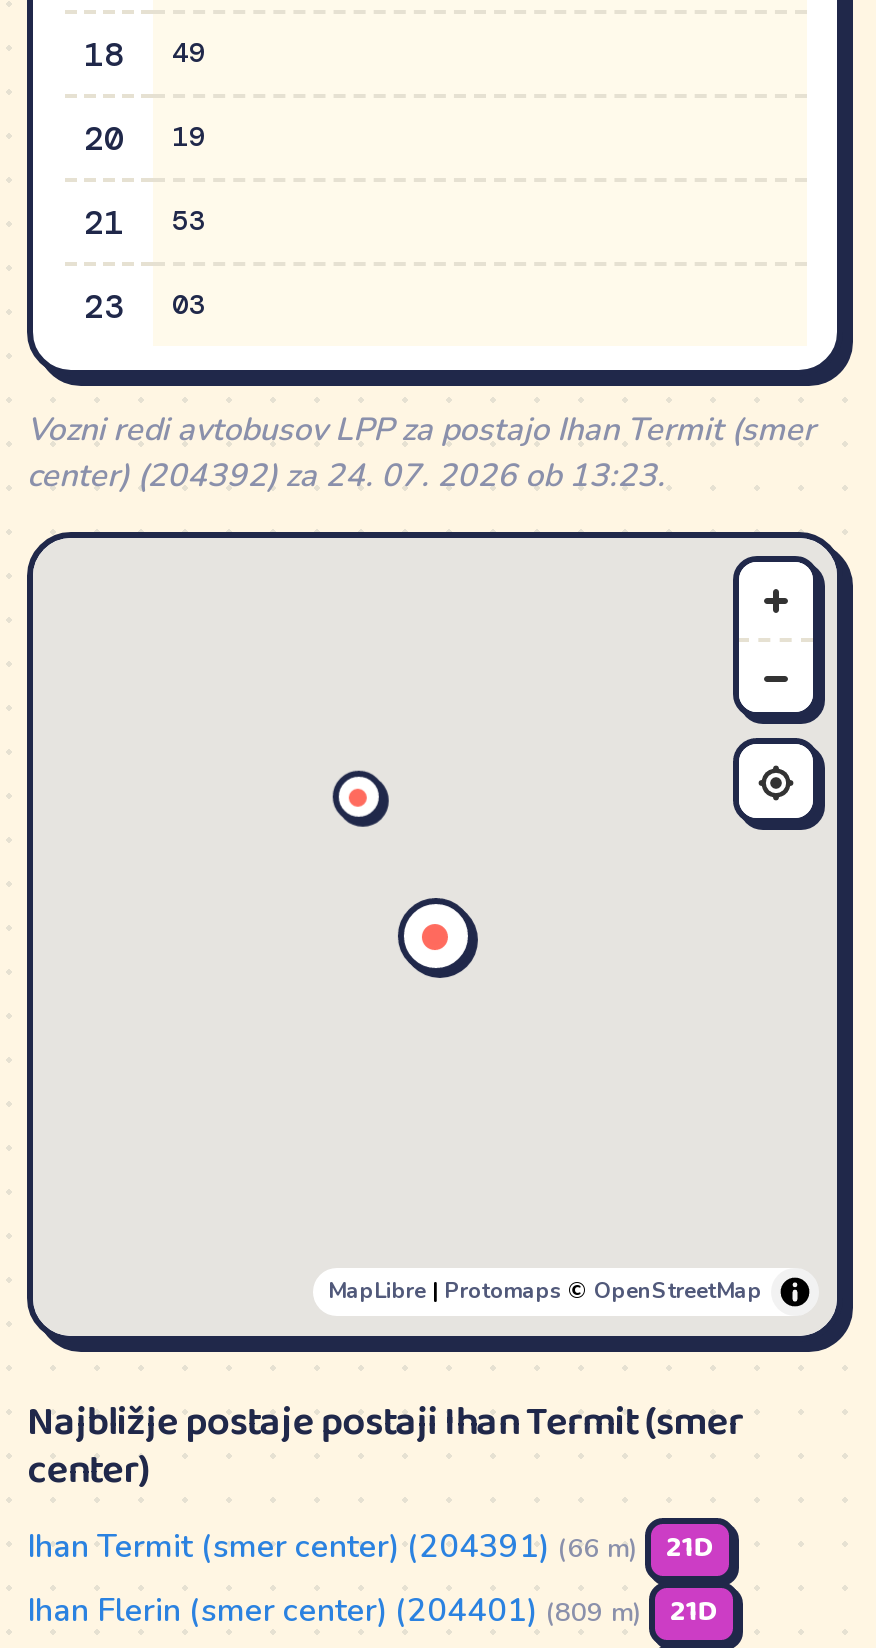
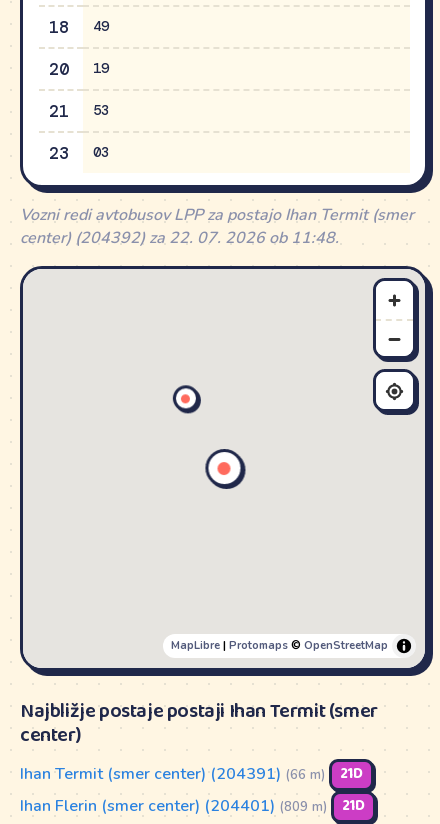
- center) (204392) za 24. 07. 2026 ob 13:23.
+ center) (204392) za 22. 07. 2026 ob 11:48.
